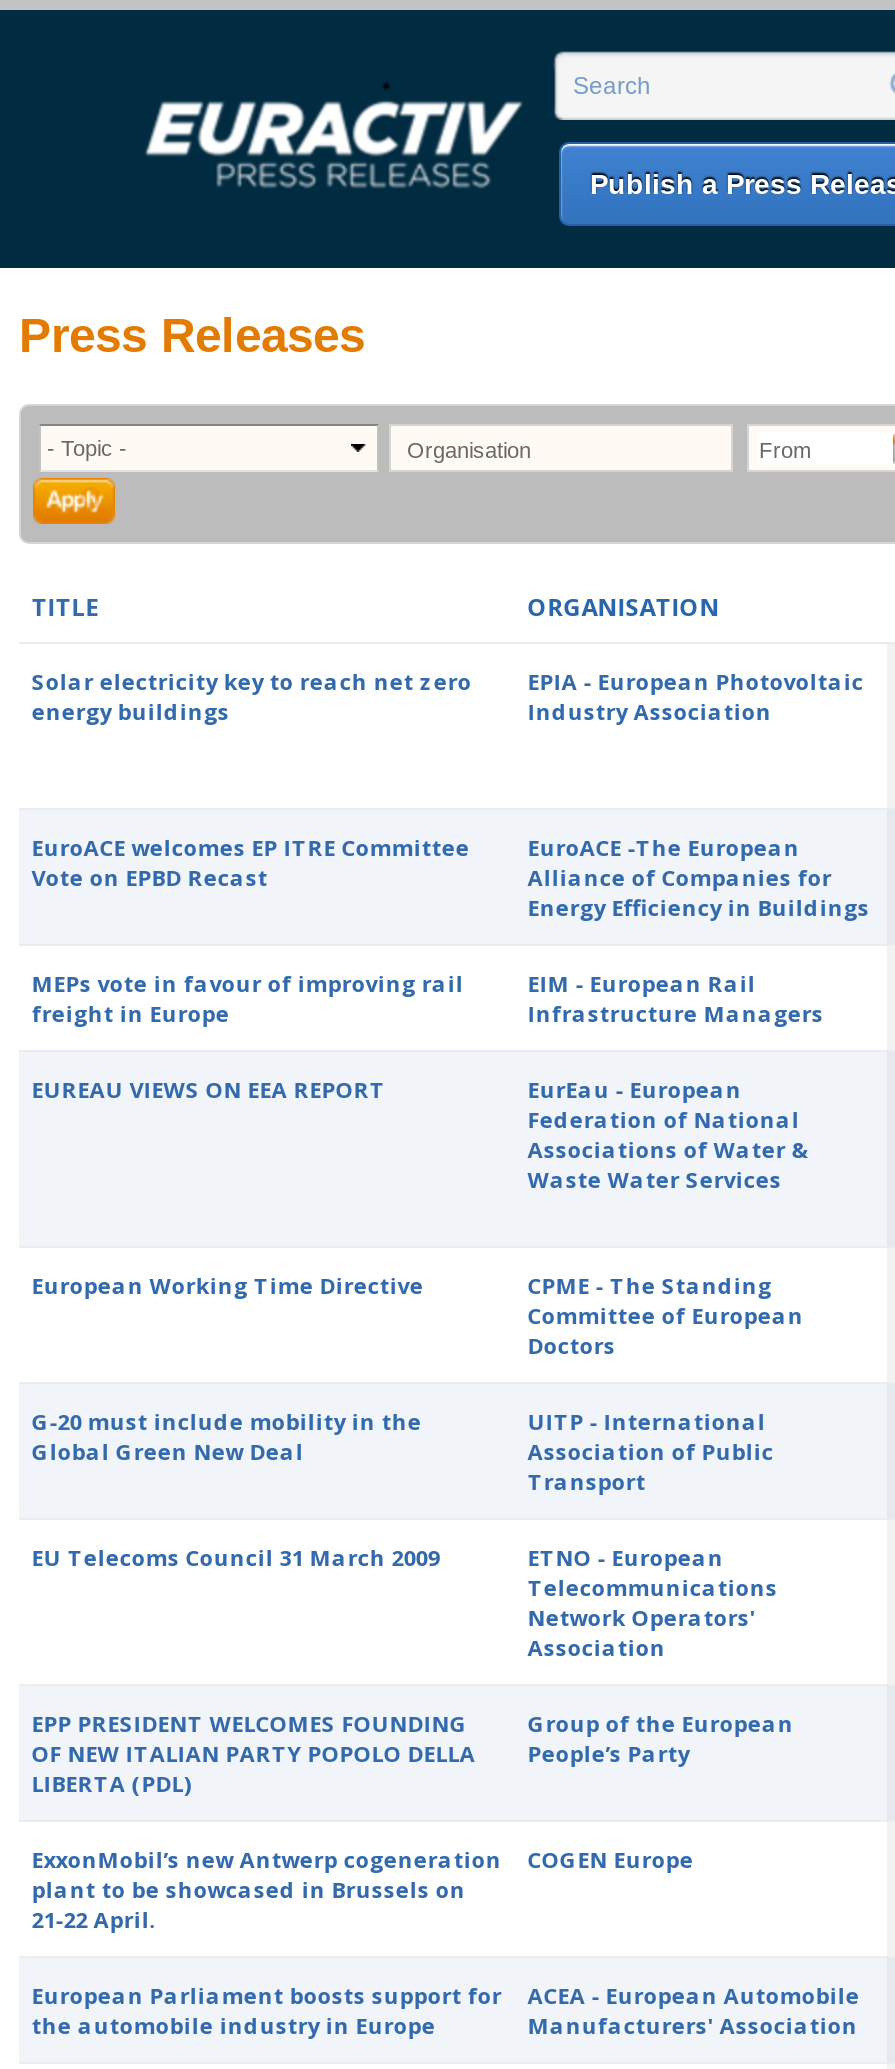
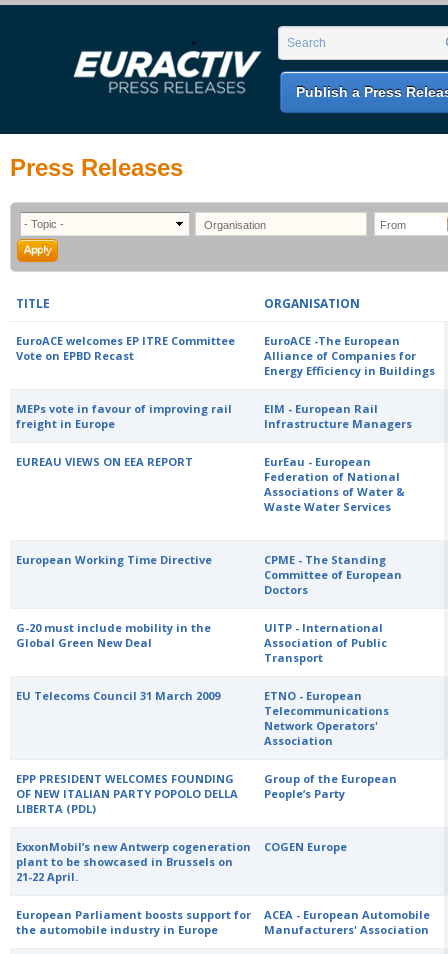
- Solar electricity key to reach net zero
- energy buildings

- EPIA - European Photovoltaic
- Industry Association
